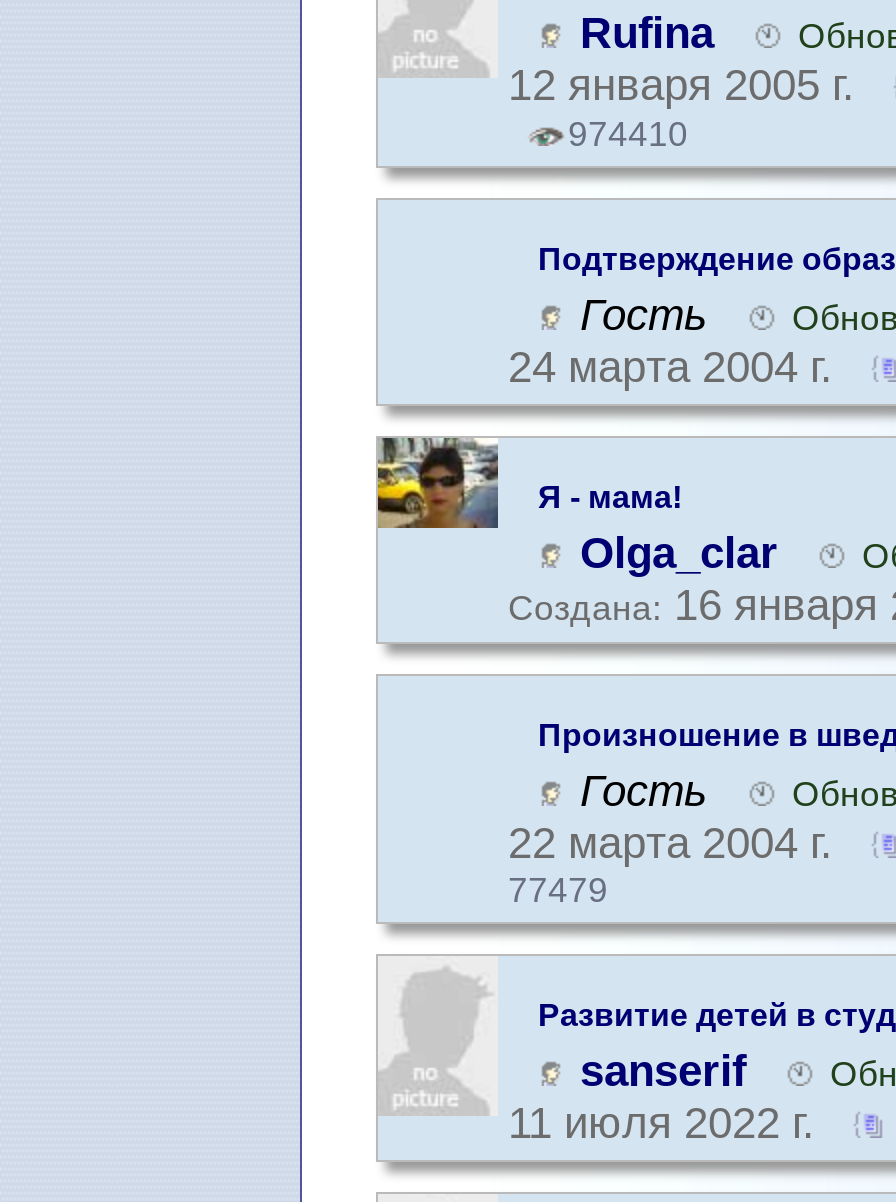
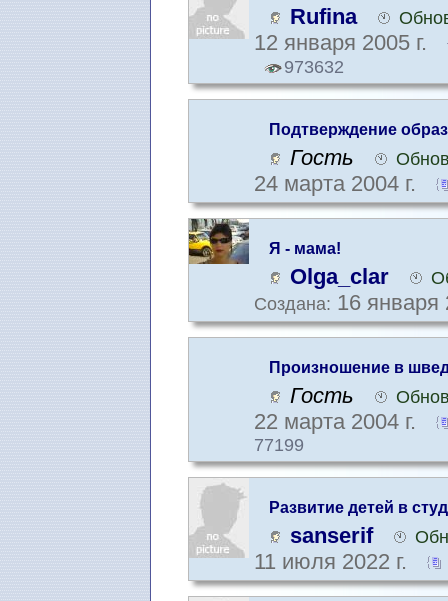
- 974410
+ 973632

- 77479
+ 77199
